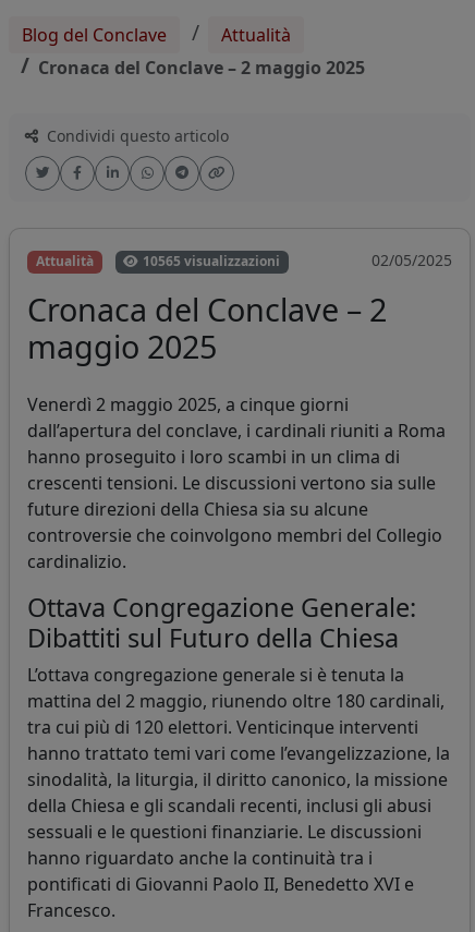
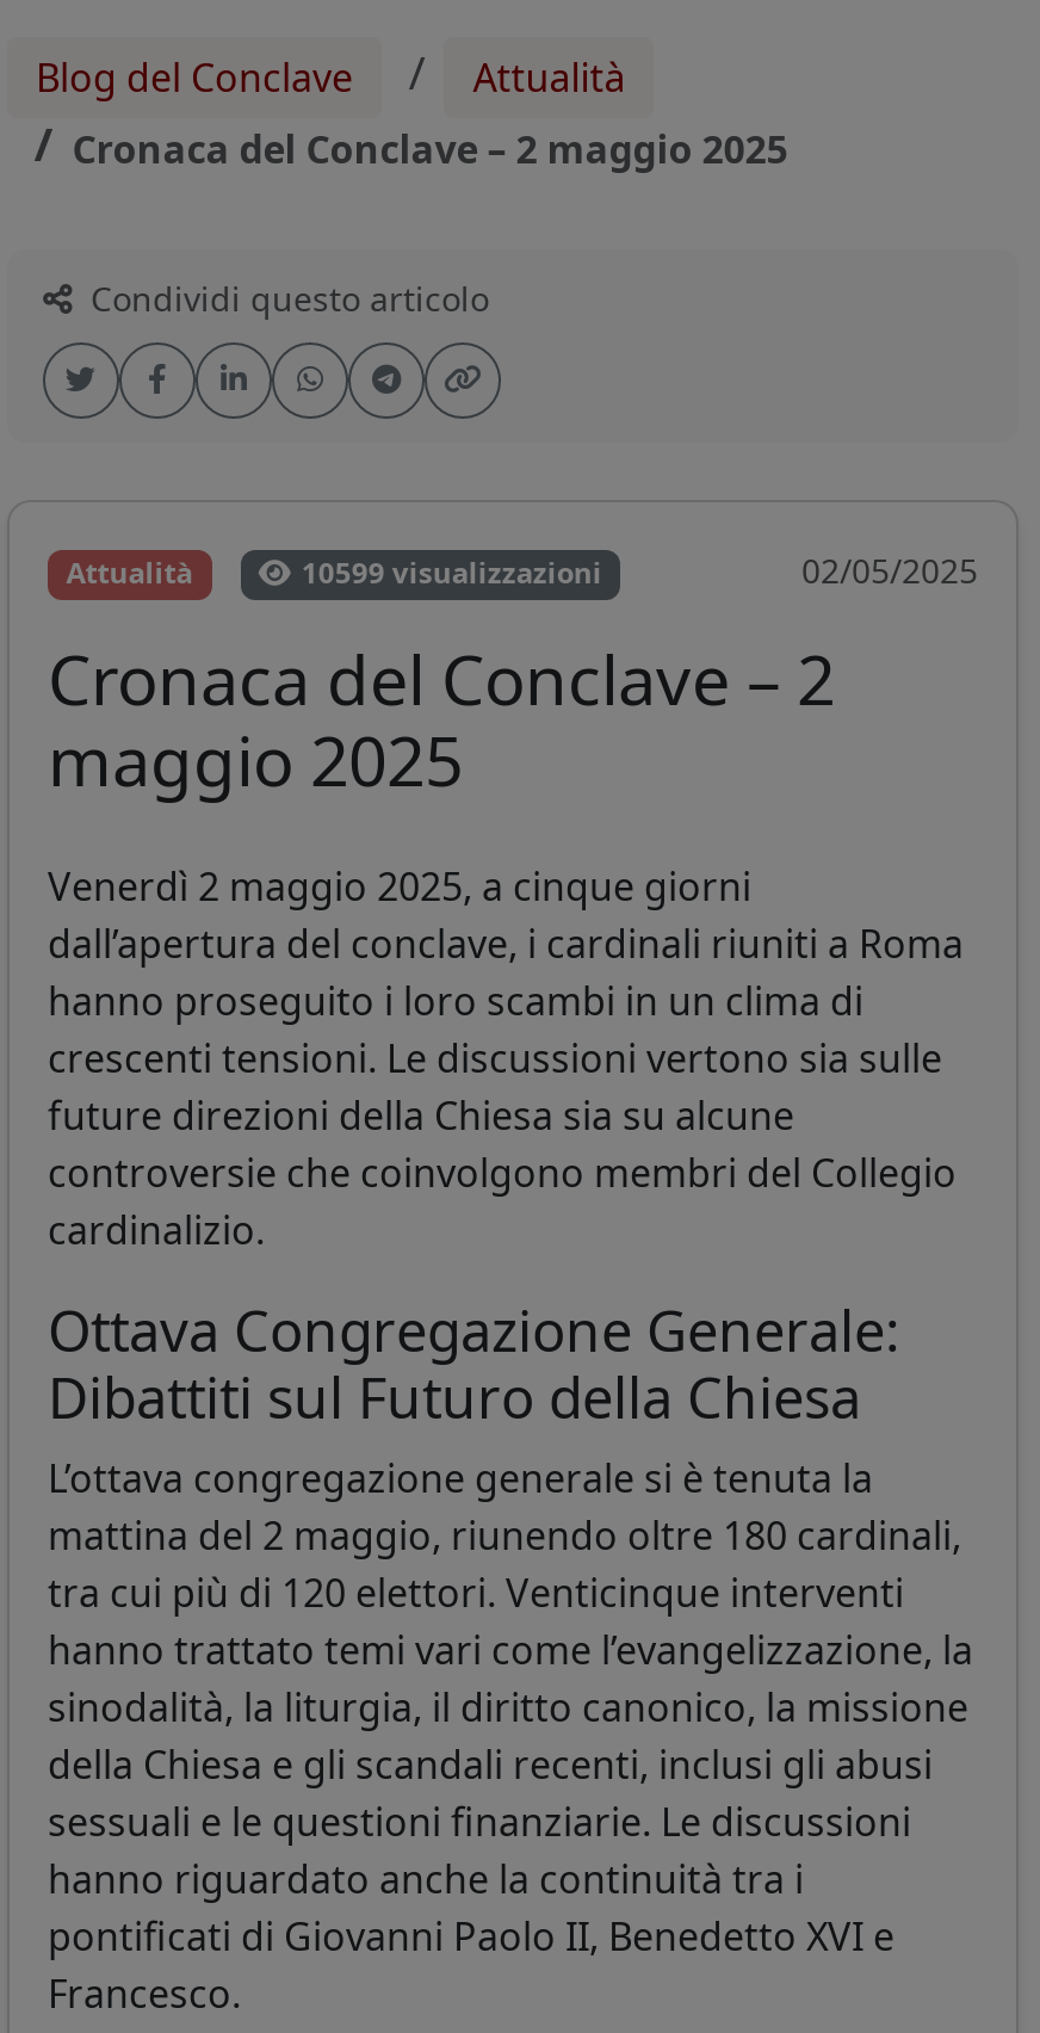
- 10565 visualizzazioni
+ 10599 visualizzazioni
